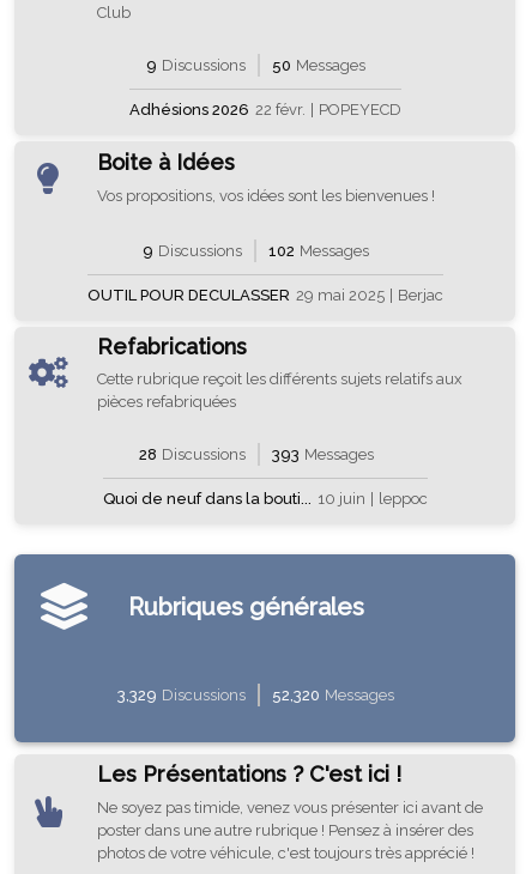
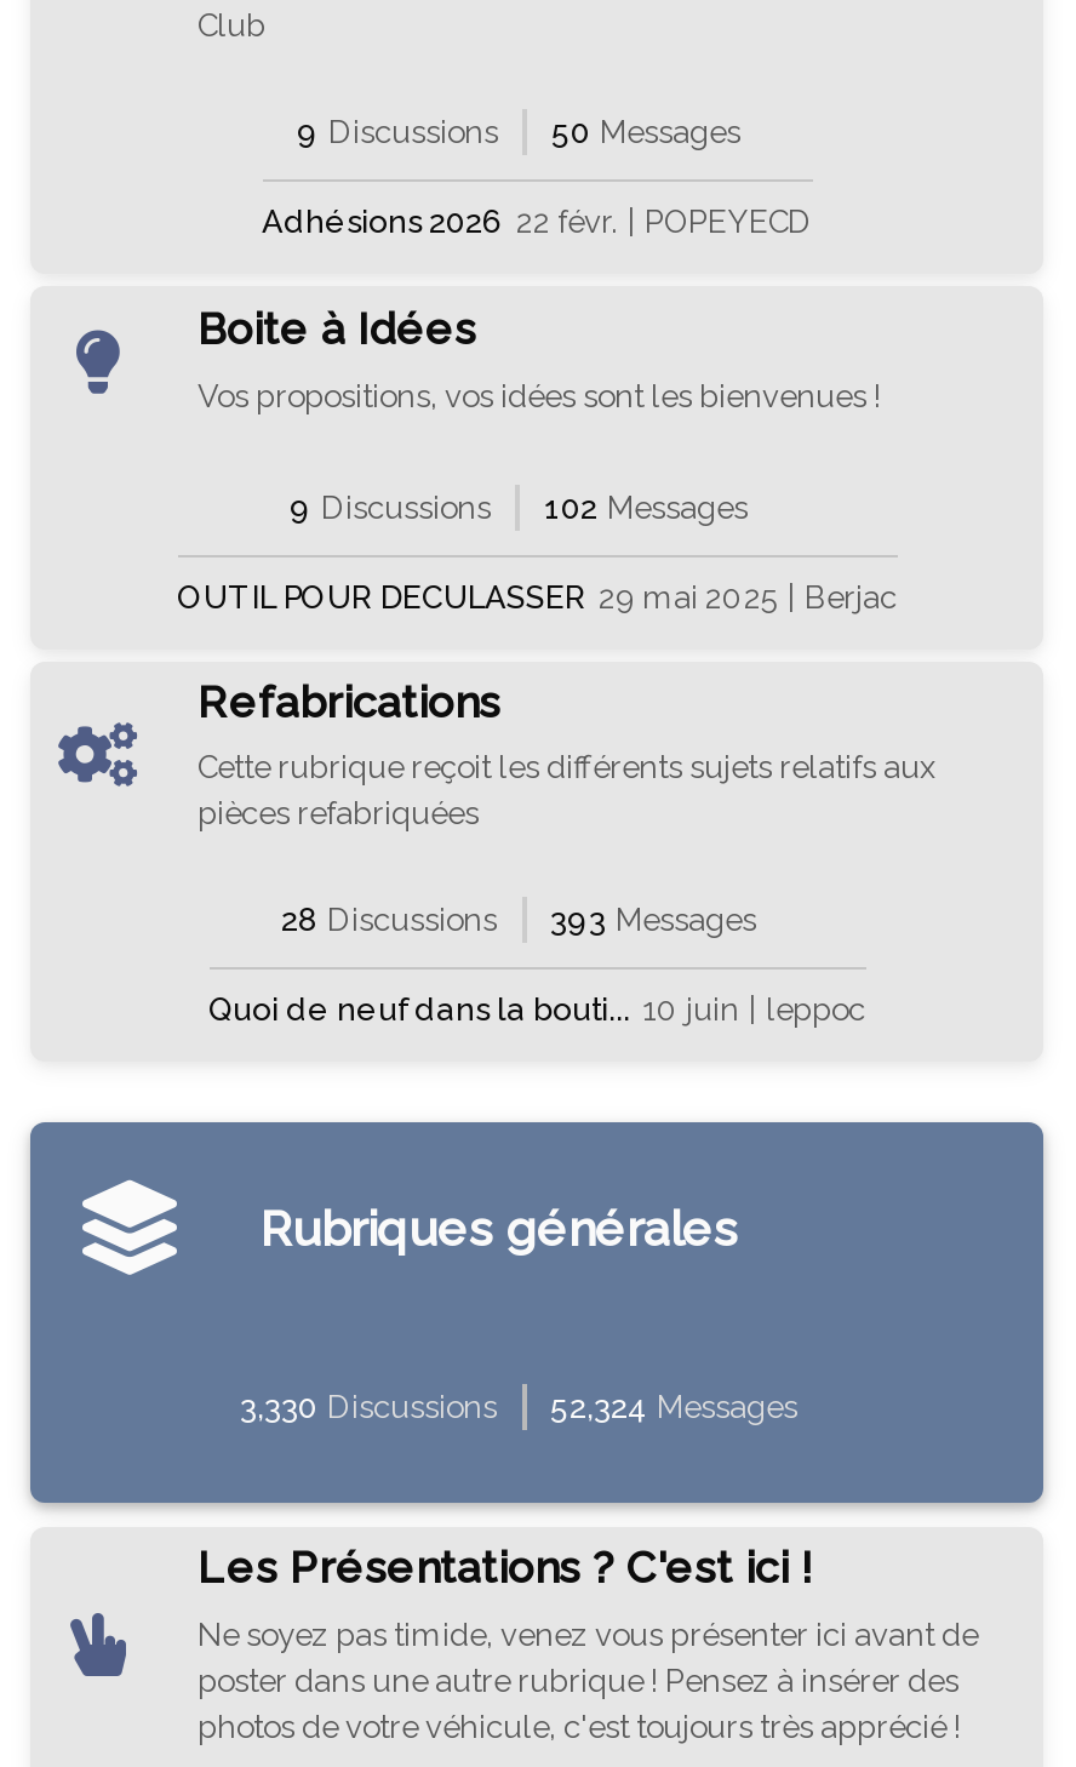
- 3,329 Discussions
+ 3,330 Discussions

- 52,320 Messages
+ 52,324 Messages
